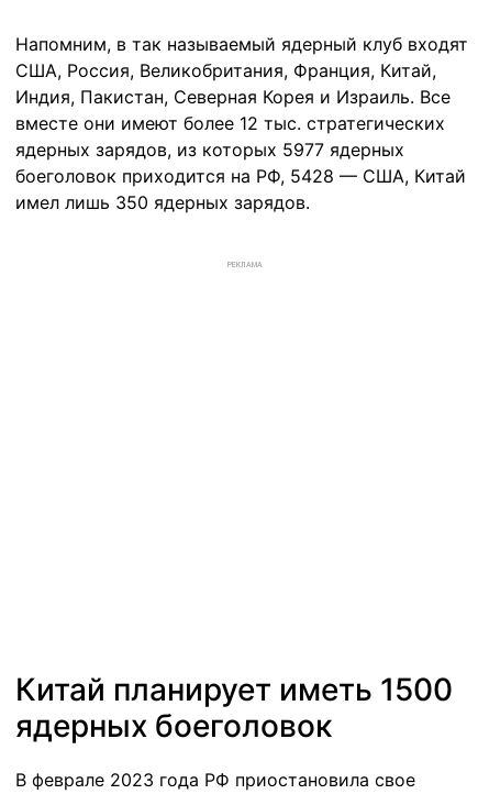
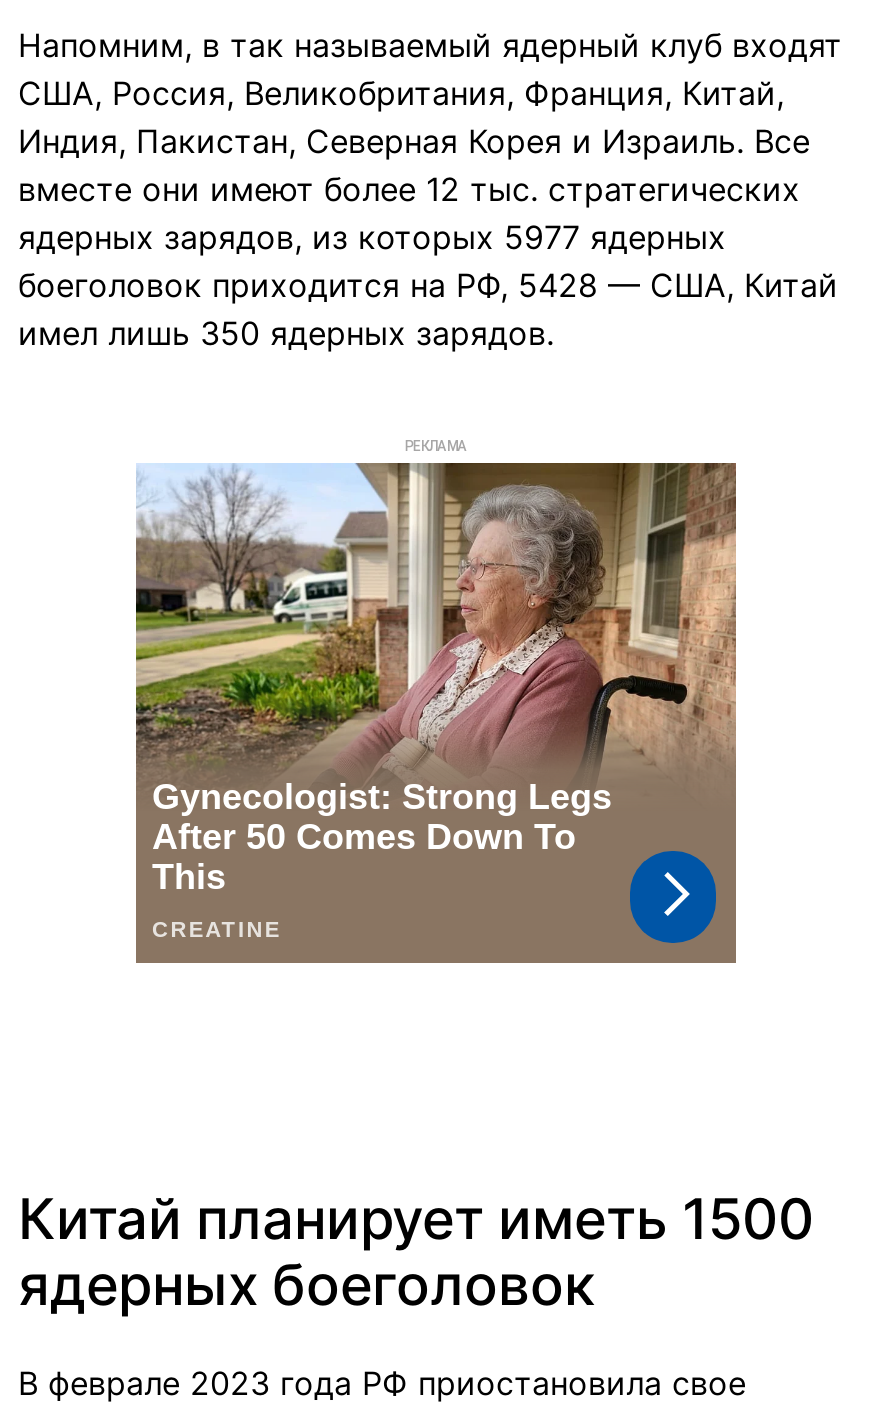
+ [image]
